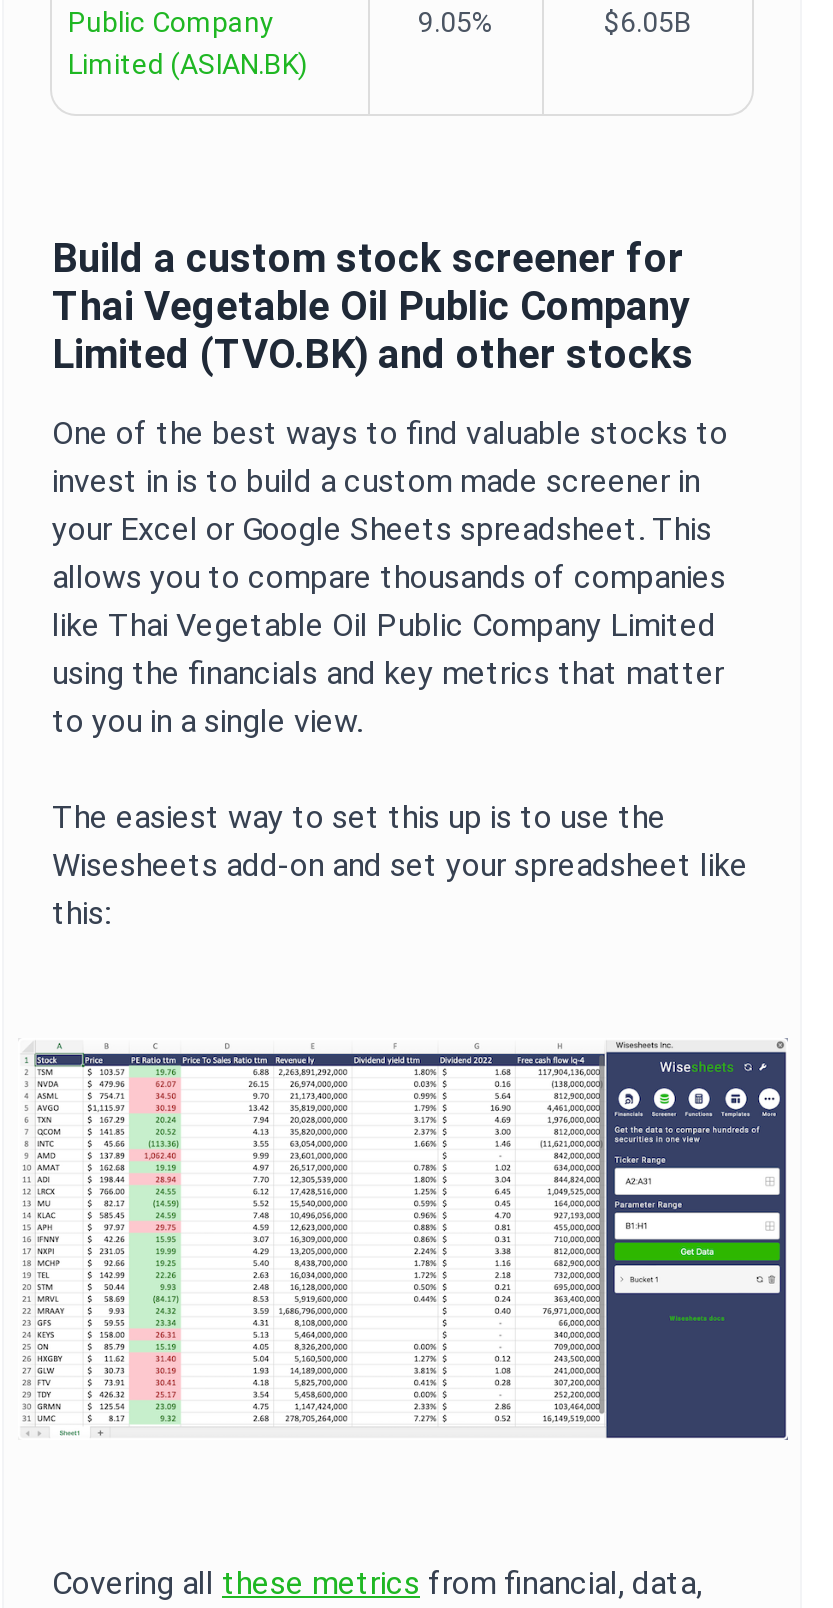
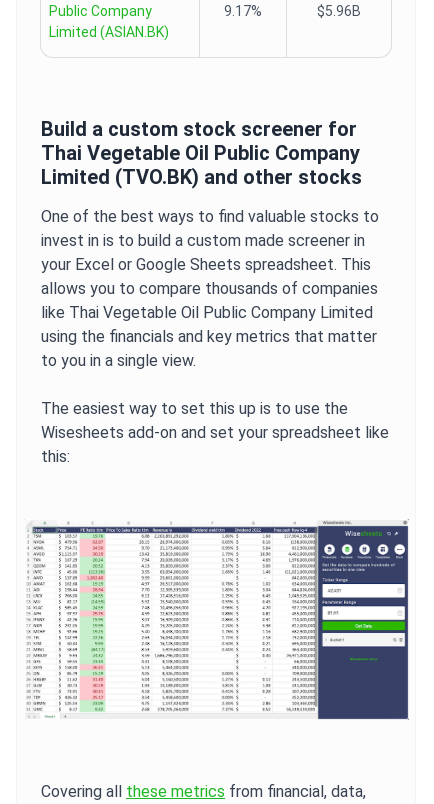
- 9.05%
- $6.05B
+ 9.17%
+ $5.96B
